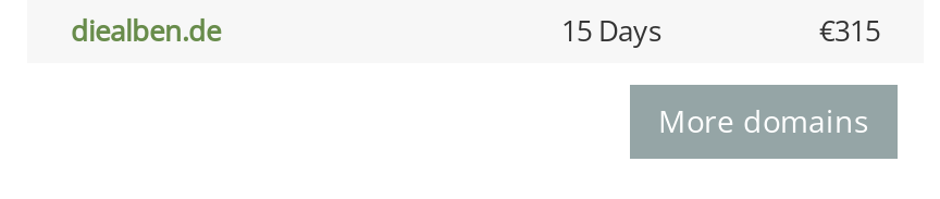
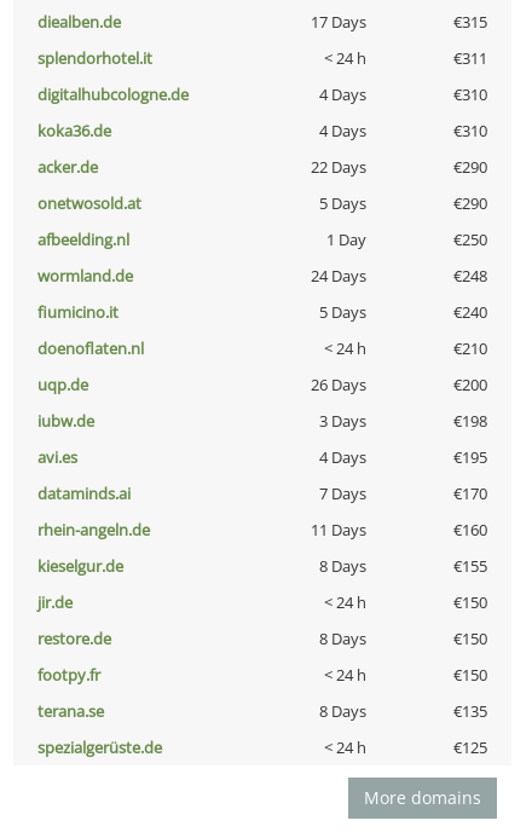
- 15 Days
+ 17 Days

+ splendorhotel.it
+ < 24 h
+ €311
+ digitalhubcologne.de
+ 4 Days
+ €310
+ koka36.de
+ 4 Days
+ €310
+ acker.de
+ 22 Days
+ €290
+ onetwosold.at
+ 5 Days
+ €290
+ afbeelding.nl
+ 1 Day
+ €250
+ wormland.de
+ 24 Days
+ €248
+ fiumicino.it
+ 5 Days
+ €240
+ doenoflaten.nl
+ < 24 h
+ €210
+ uqp.de
+ 26 Days
+ €200
+ iubw.de
+ 3 Days
+ €198
+ avi.es
+ 4 Days
+ €195
+ dataminds.ai
+ 7 Days
+ €170
+ rhein-angeln.de
+ 11 Days
+ €160
+ kieselgur.de
+ 8 Days
+ €155
+ jir.de
+ < 24 h
+ €150
+ restore.de
+ 8 Days
+ €150
+ footpy.fr
+ < 24 h
+ €150
+ terana.se
+ 8 Days
+ €135
+ spezialgerüste.de
+ < 24 h
+ €125
